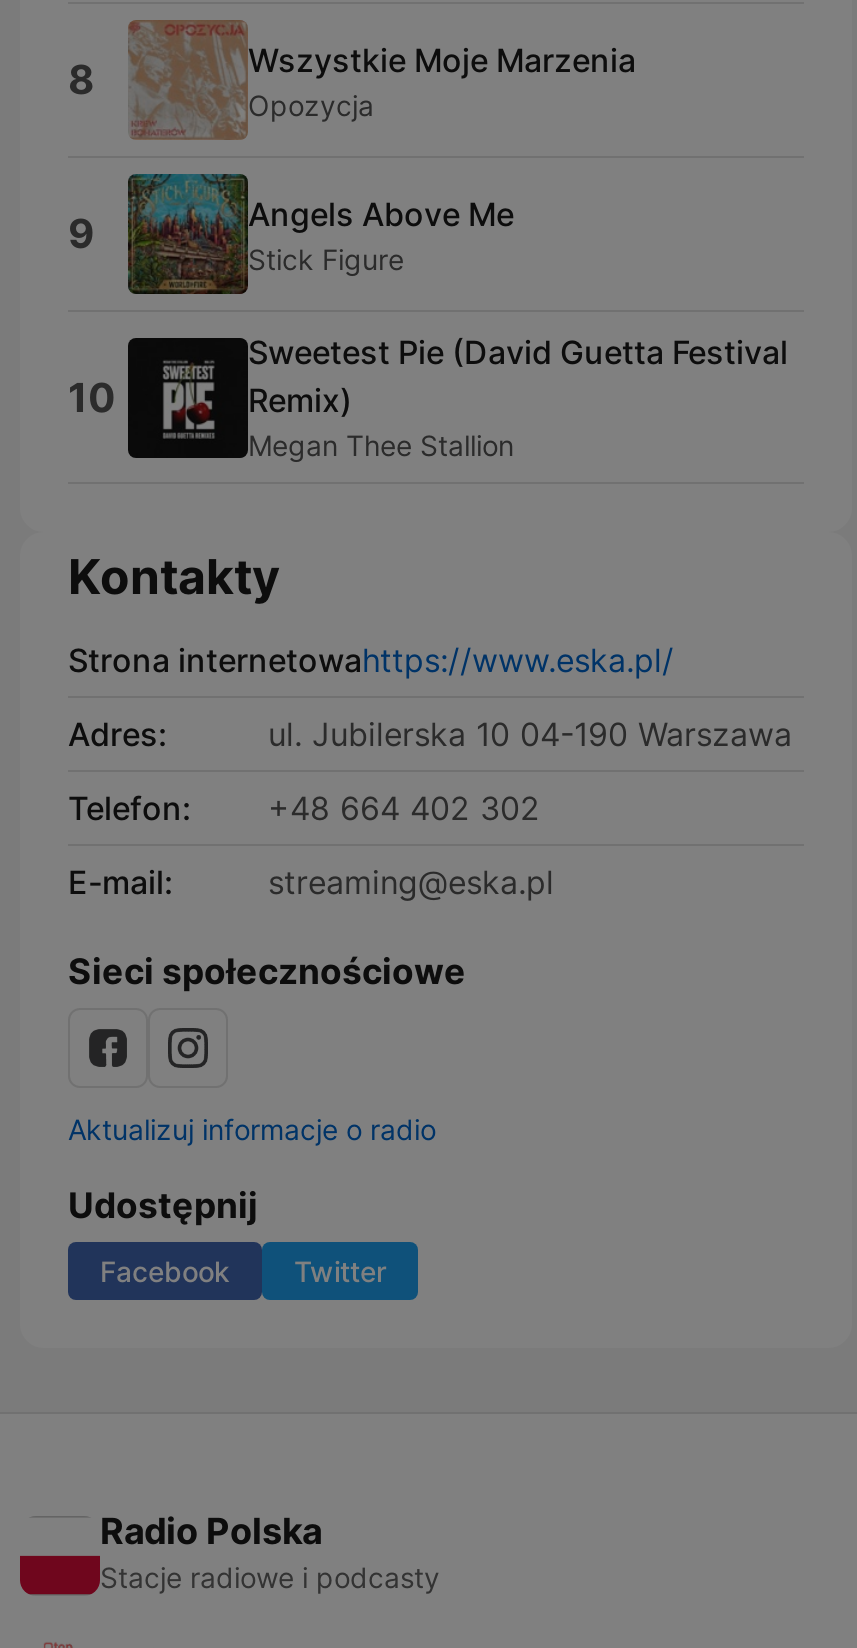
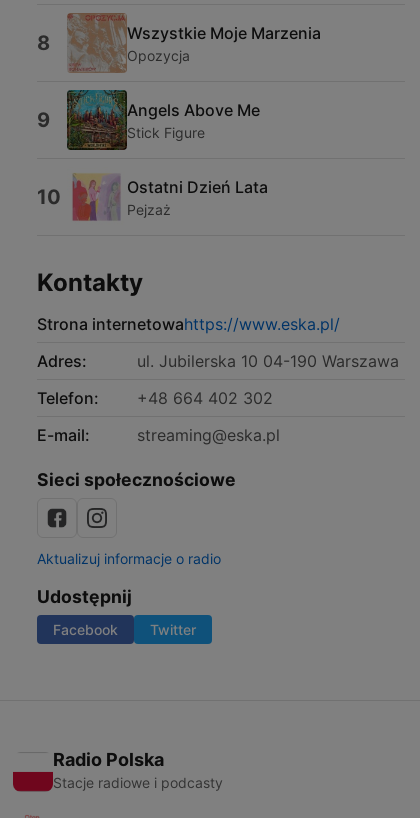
- [image]
- Sweetest Pie (David Guetta Festival
- Remix)
- Megan Thee Stallion
+ [image]
+ Ostatni Dzień Lata
+ Pejzaż
